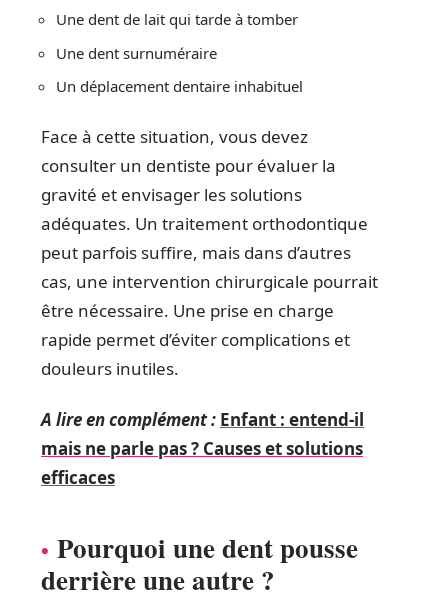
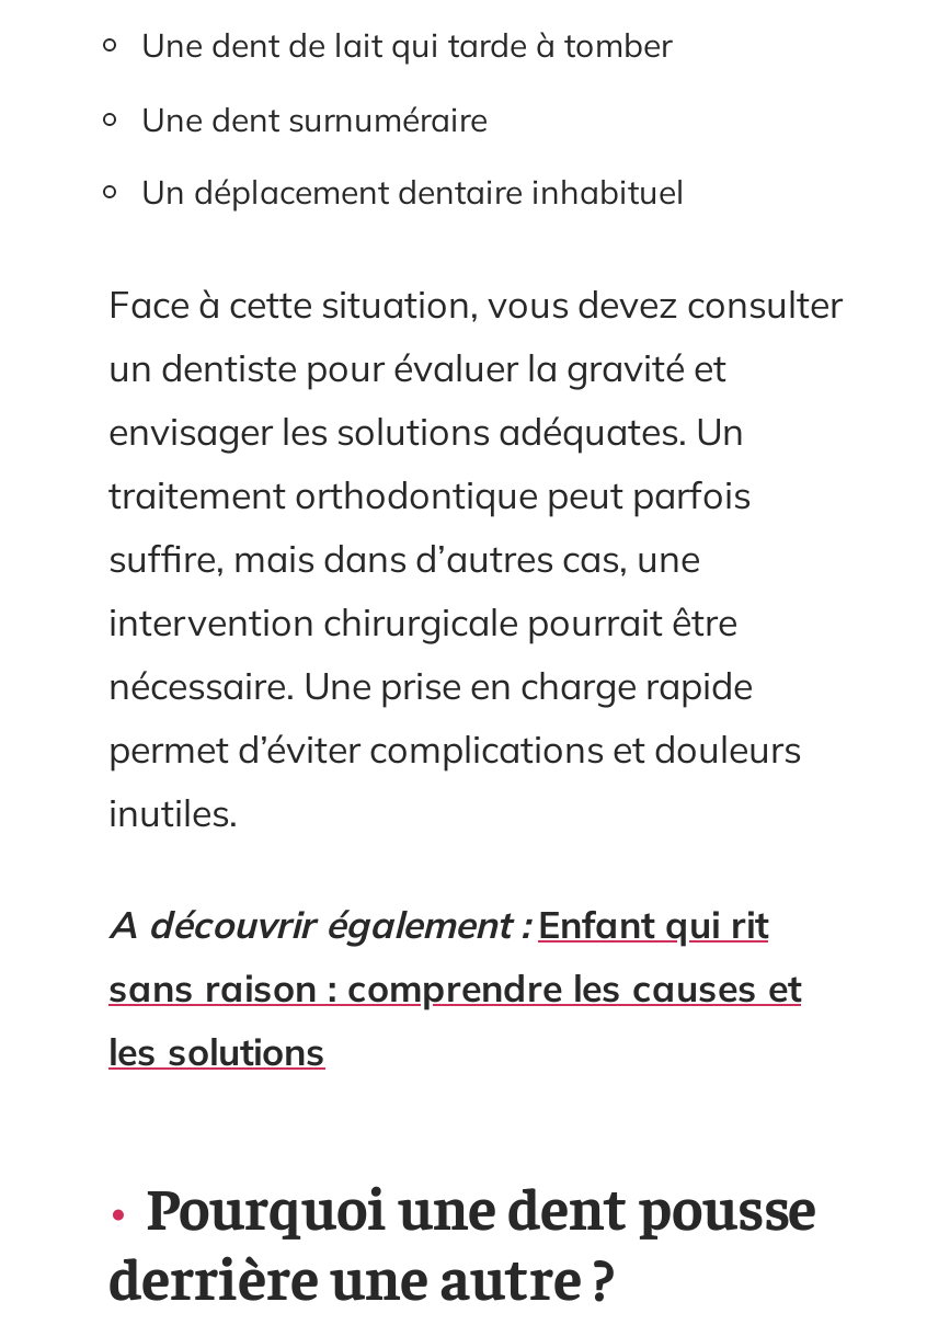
- A lire en complément : Enfant : entend-il
- mais ne parle pas ? Causes et solutions
- efficaces
+ A découvrir également : Enfant qui rit
+ sans raison : comprendre les causes et
+ les solutions
